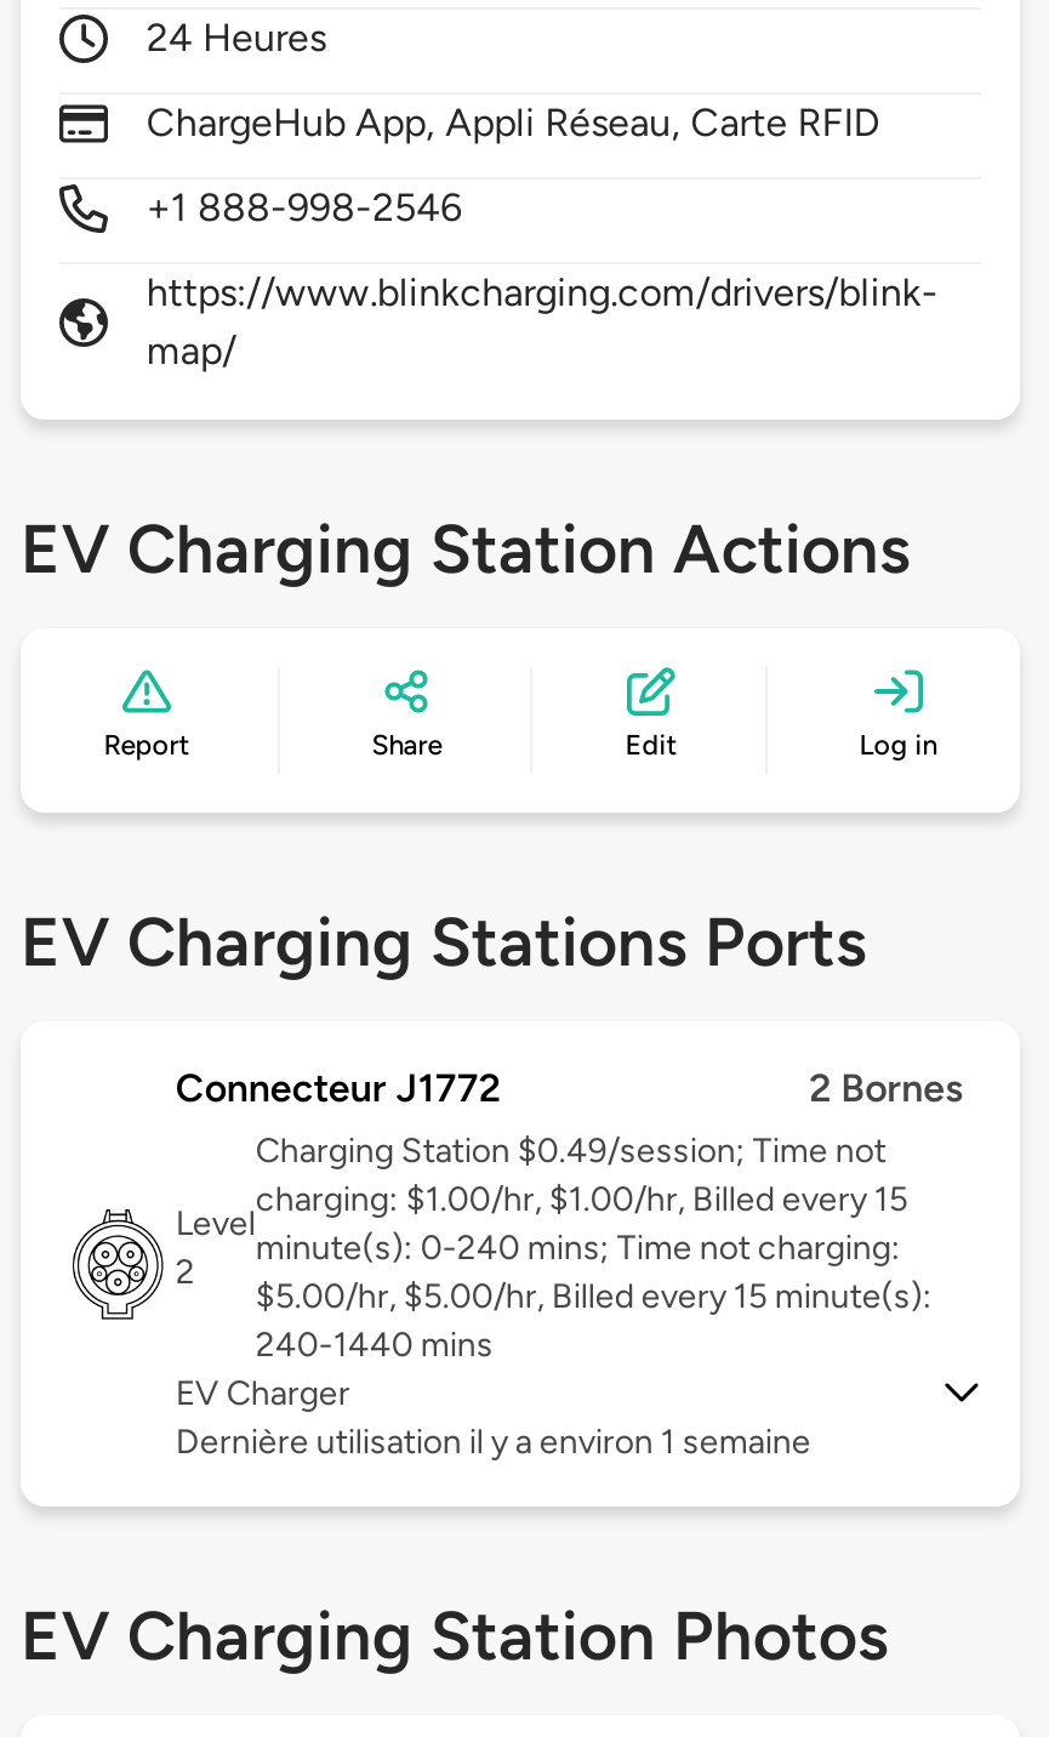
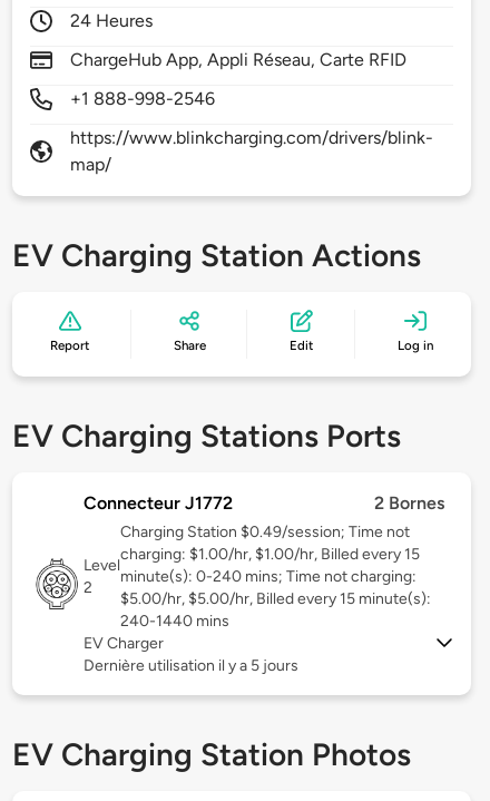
- Dernière utilisation il y a environ 1 semaine
+ Dernière utilisation il y a 5 jours
